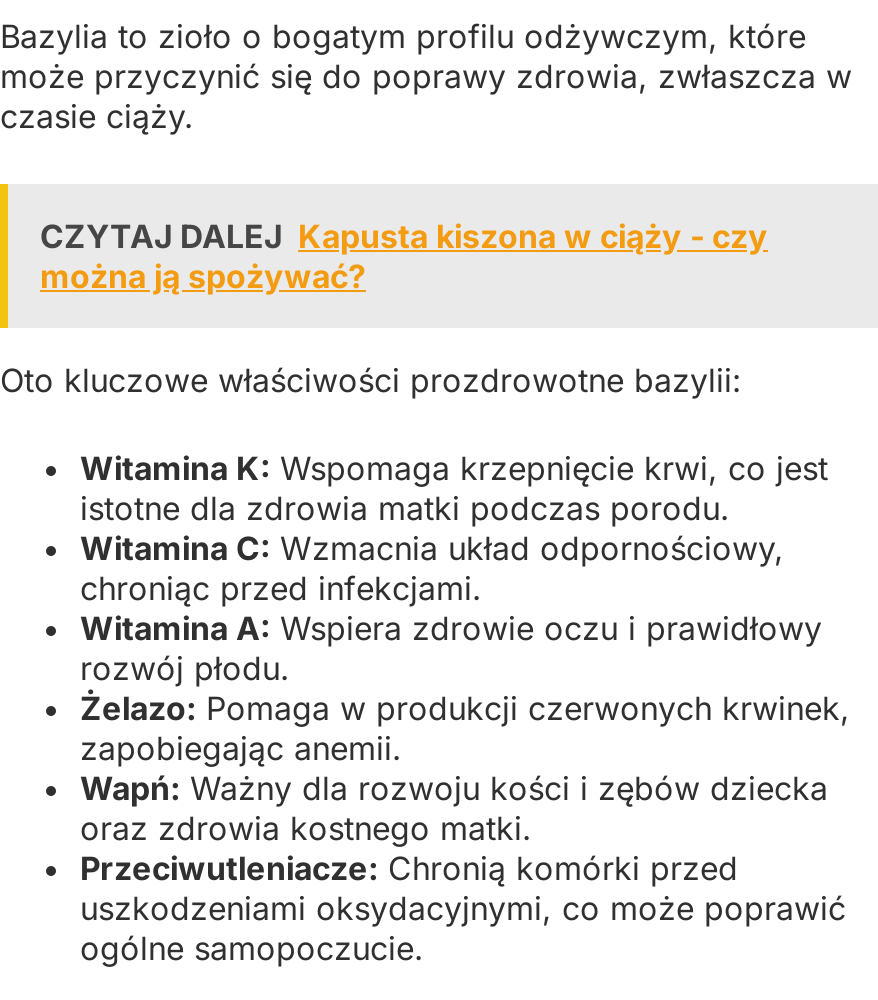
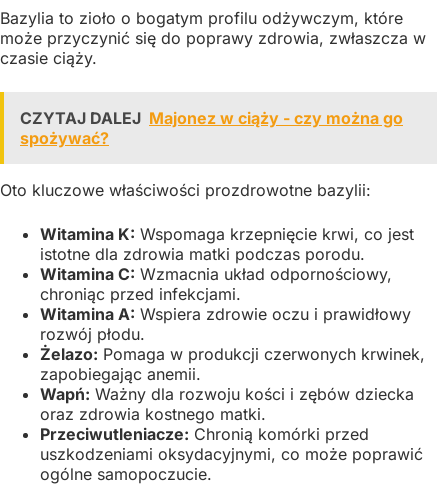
- CZYTAJ DALEJ Kapusta kiszona w ciąży - czy
- można ją spożywać?
+ CZYTAJ DALEJ Majonez w ciąży - czy można go
+ spożywać?
